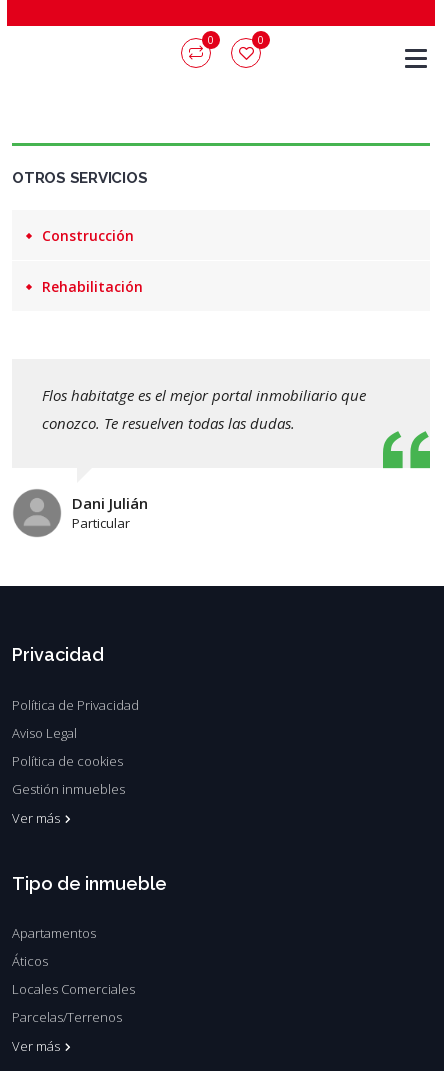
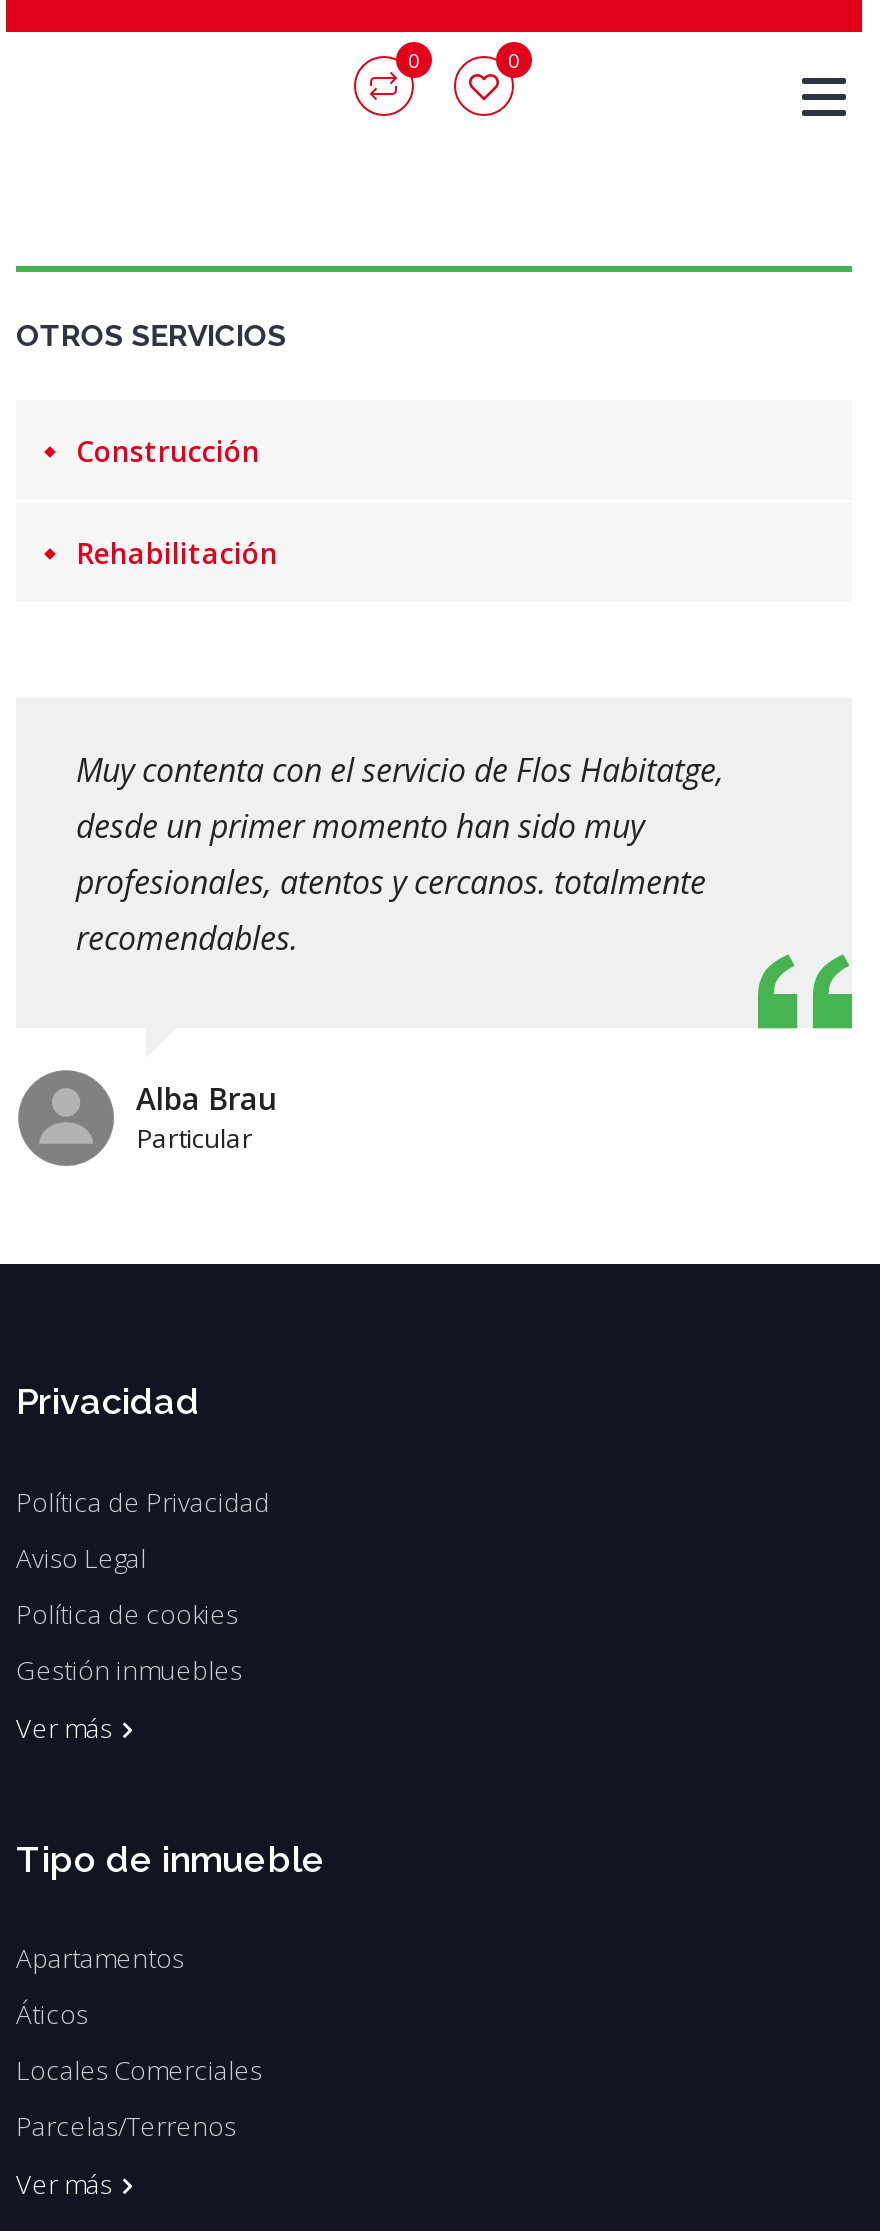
- Flos habitatge es el mejor portal inmobiliario que
- conozco. Te resuelven todas las dudas.
+ Muy contenta con el servicio de Flos Habitatge,
+ desde un primer momento han sido muy
+ profesionales, atentos y cercanos. totalmente
+ recomendables.

- Dani Julián
+ Alba Brau
